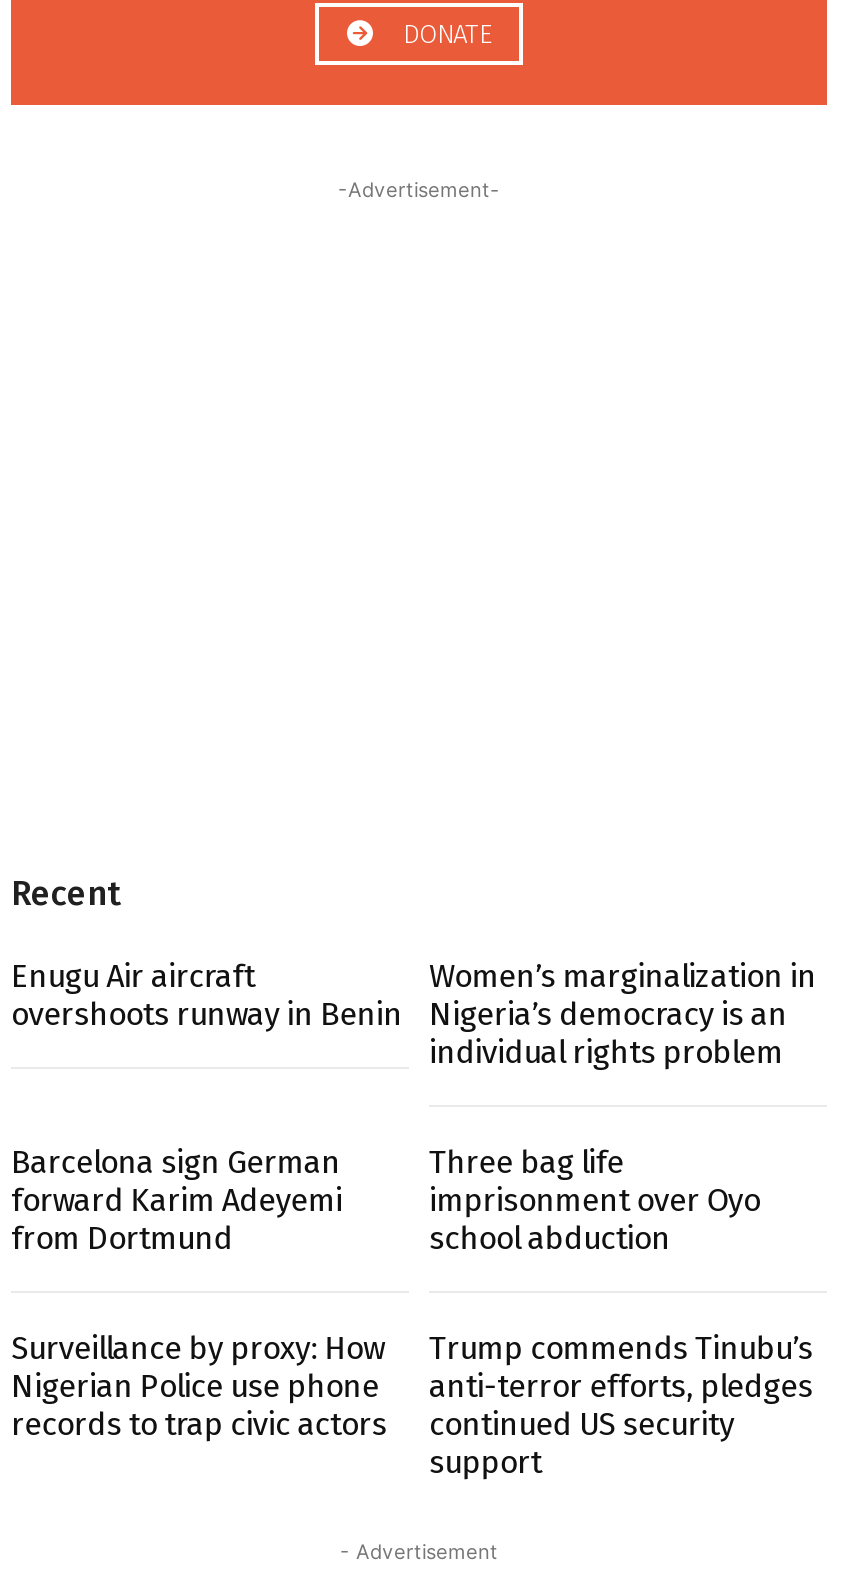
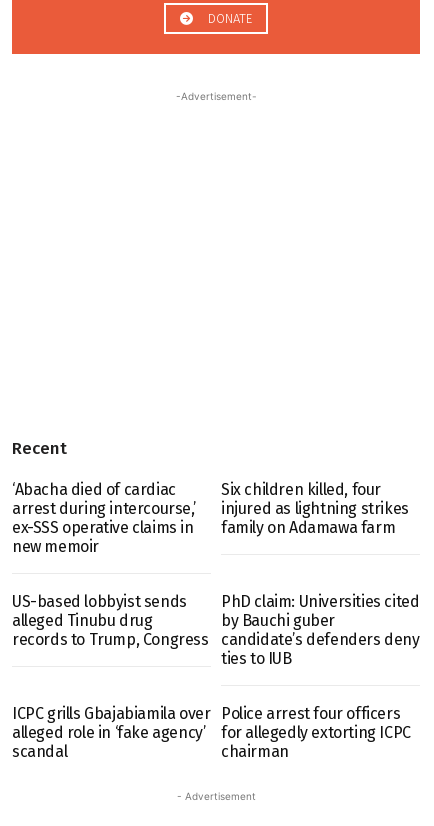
- Enugu Air aircraft
- overshoots runway in Benin
+ ‘Abacha died of cardiac
+ arrest during intercourse,’
+ ex-SSS operative claims in
+ new memoir

- Women’s marginalization in
- Nigeria’s democracy is an
- individual rights problem
+ Six children killed, four
+ injured as lightning strikes
+ family on Adamawa farm

- Barcelona sign German
- forward Karim Adeyemi
- from Dortmund
+ US-based lobbyist sends
+ alleged Tinubu drug
+ records to Trump, Congress

- Three bag life
- imprisonment over Oyo
- school abduction
+ PhD claim: Universities cited
+ by Bauchi guber
+ candidate’s defenders deny
+ ties to IUB

- Surveillance by proxy: How
- Nigerian Police use phone
- records to trap civic actors
+ ICPC grills Gbajabiamila over
+ alleged role in ‘fake agency’
+ scandal

- Trump commends Tinubu’s
- anti-terror efforts, pledges
- continued US security
- support
+ Police arrest four officers
+ for allegedly extorting ICPC
+ chairman
